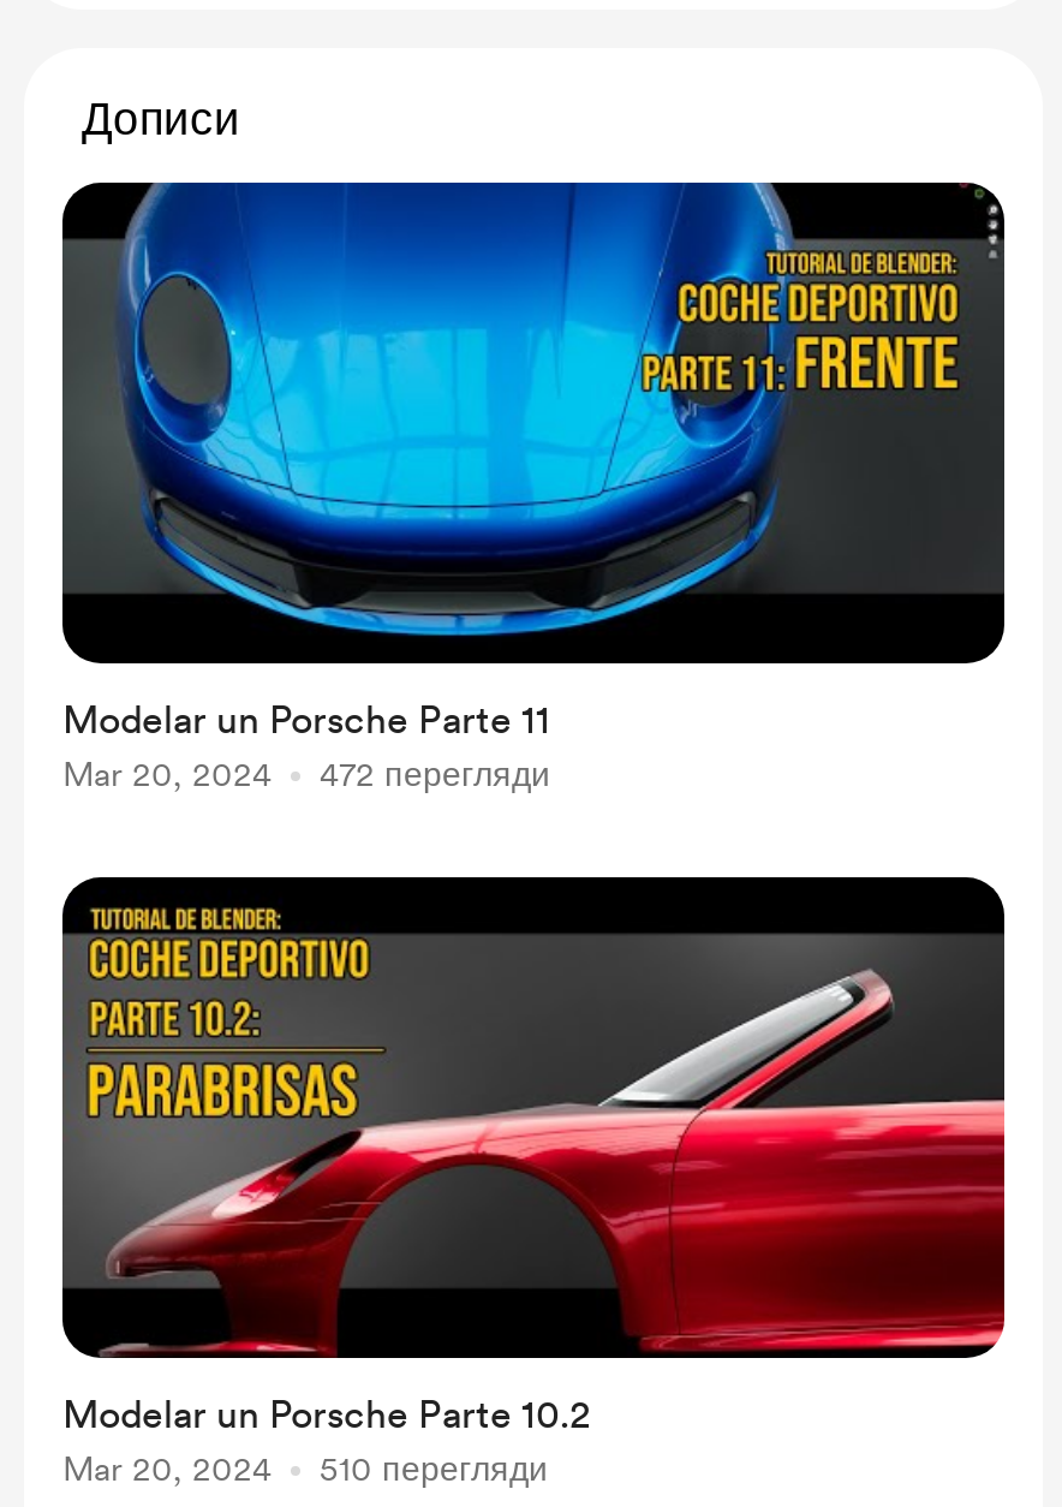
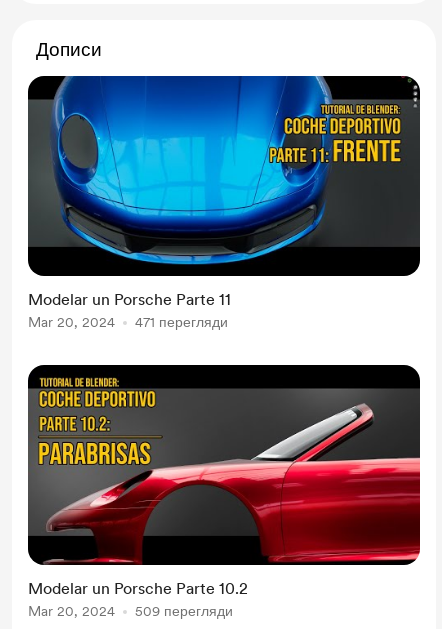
- Mar 20, 2024 472 перегляди
+ Mar 20, 2024 471 перегляди

- Mar 20, 2024 510 перегляди
+ Mar 20, 2024 509 перегляди
